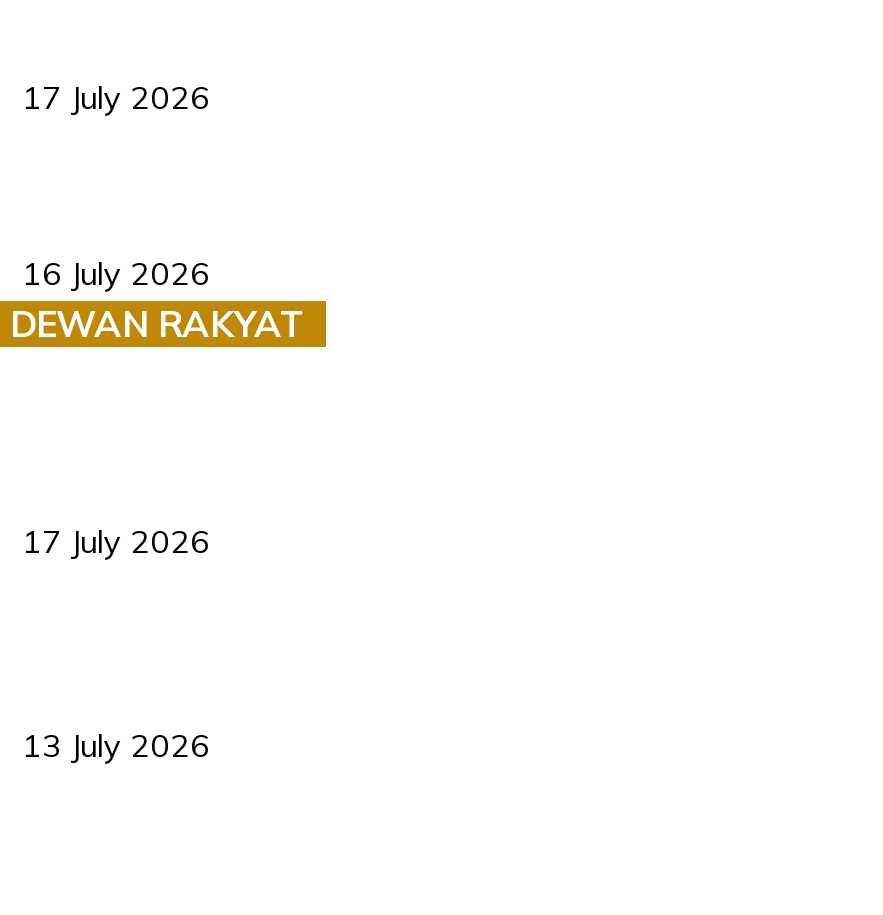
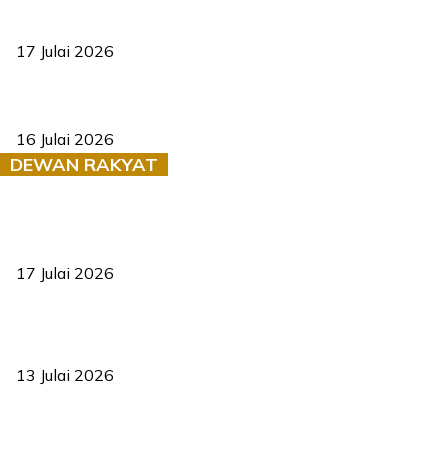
- 17 July 2026
+ 17 Julai 2026

- 16 July 2026
+ 16 Julai 2026

- 17 July 2026
+ 17 Julai 2026

- 13 July 2026
+ 13 Julai 2026
